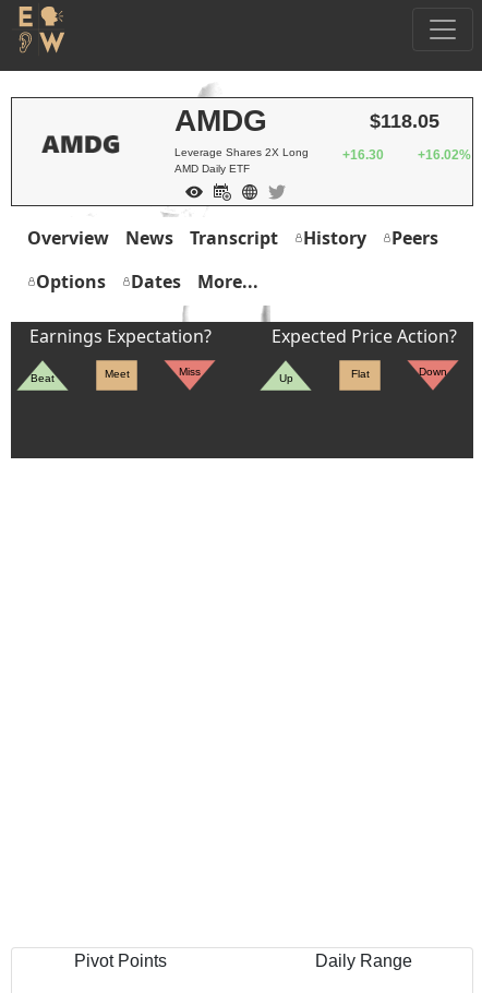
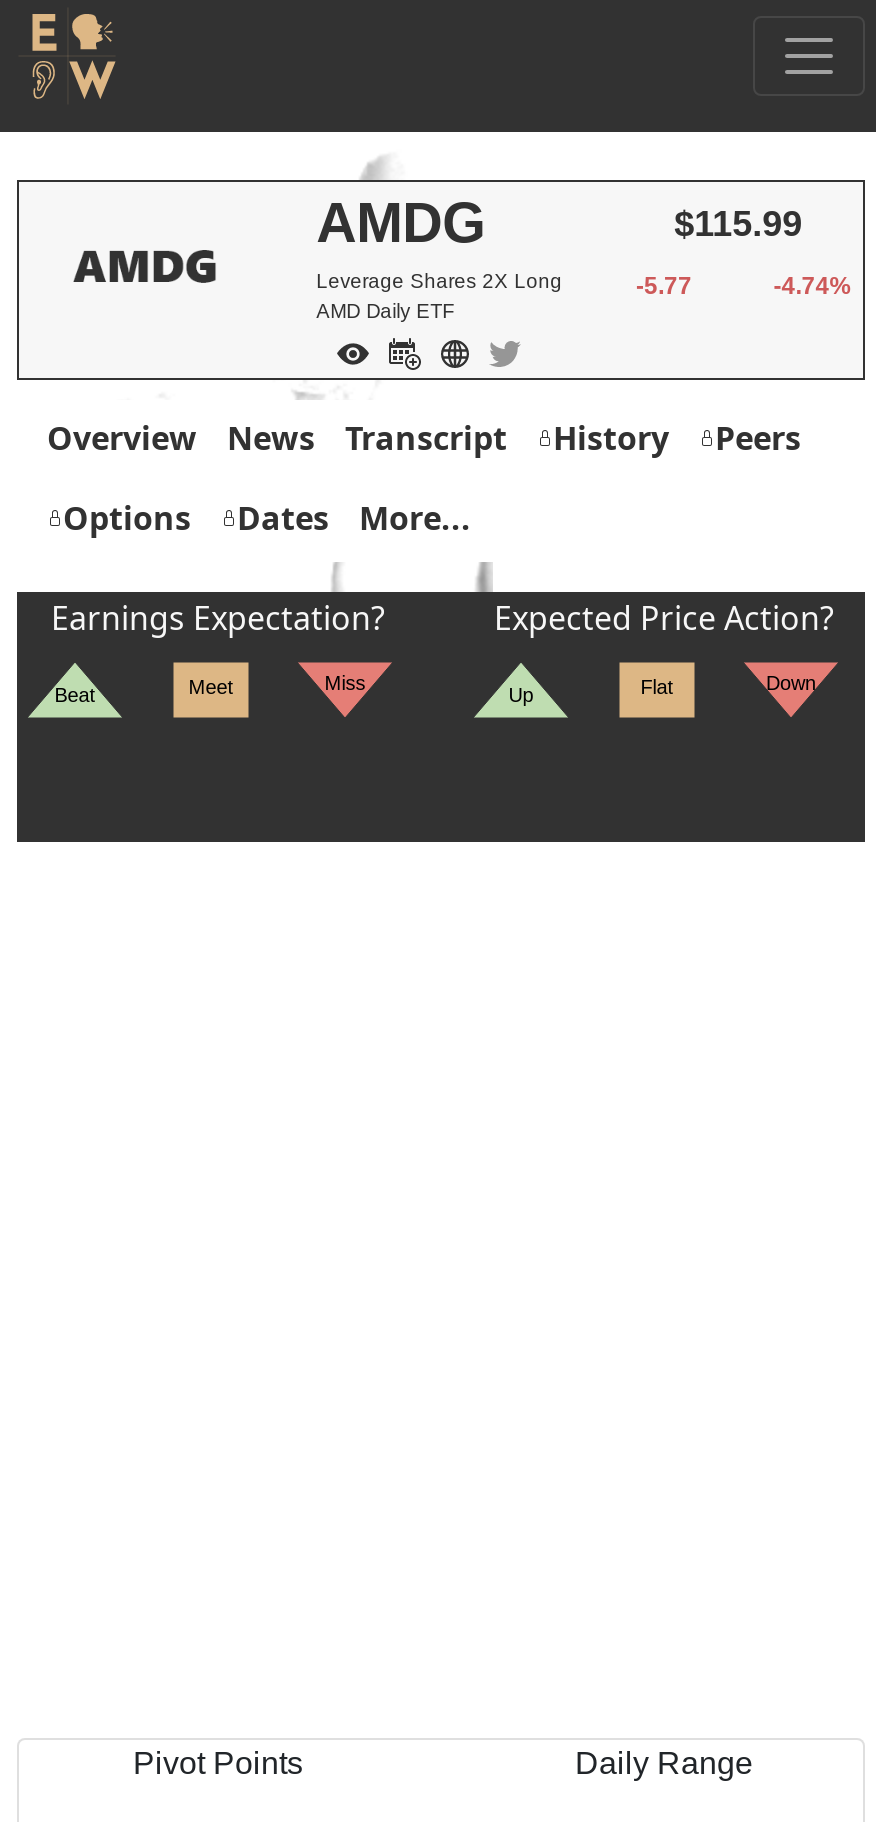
- $118.05
+ $115.99

- +16.30
+ -5.77

- +16.02%
+ -4.74%
